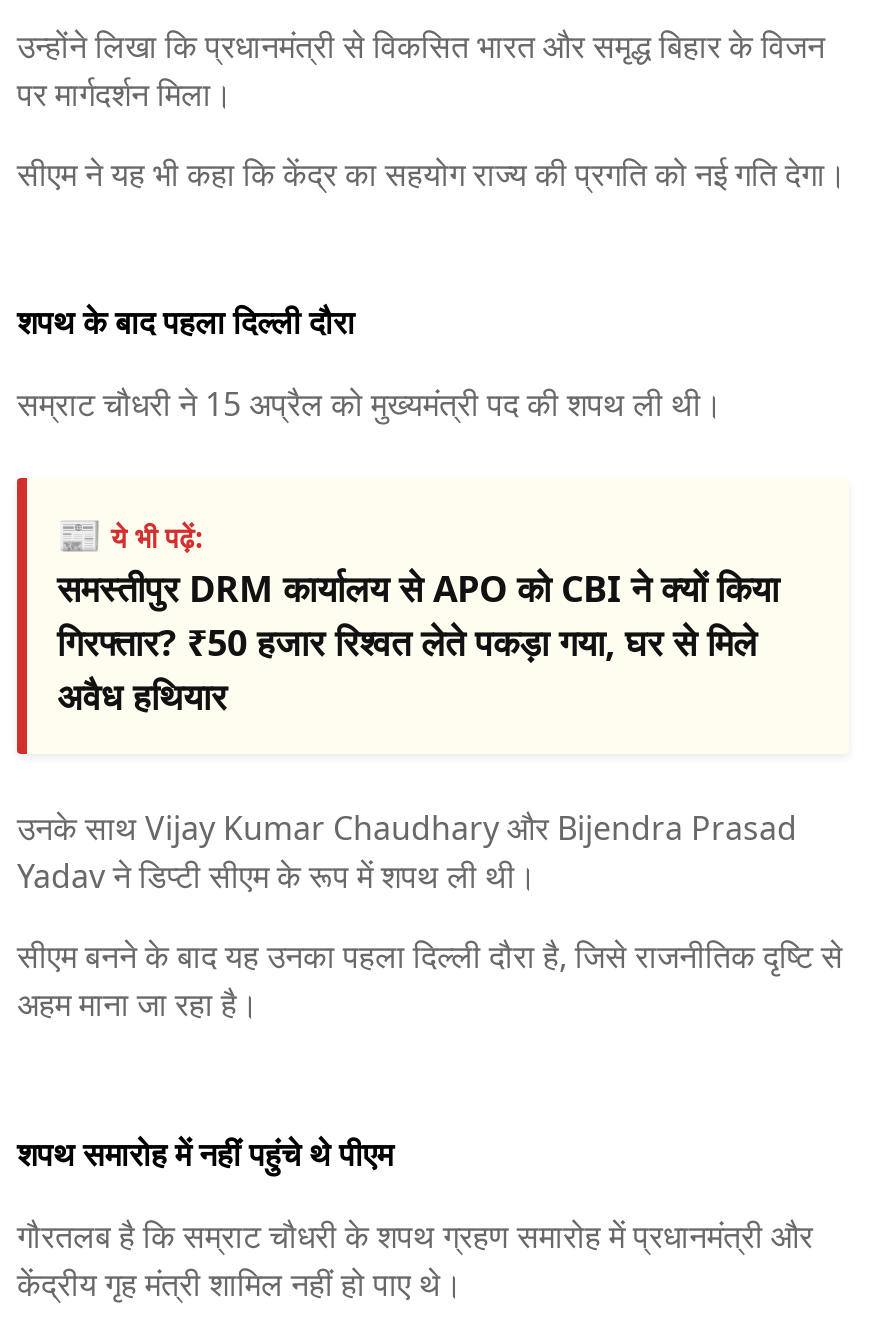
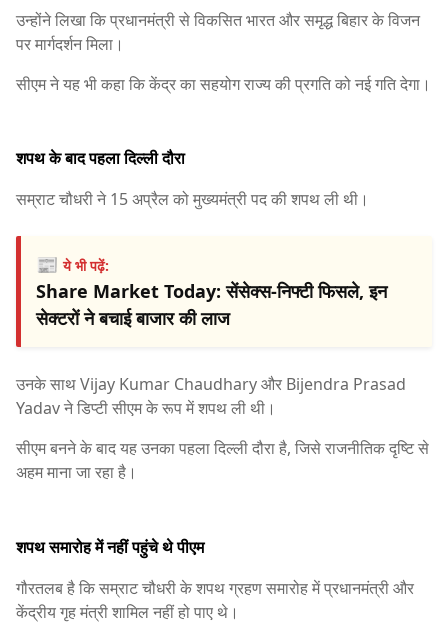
- समस्तीपुर DRM कार्यालय से APO को CBI ने क्यों किया
- गिरफ्तार? ₹50 हजार रिश्वत लेते पकड़ा गया, घर से मिले
- अवैध हथियार
+ Share Market Today: सेंसेक्स-निफ्टी फिसले, इन
+ सेक्टरों ने बचाई बाजार की लाज
